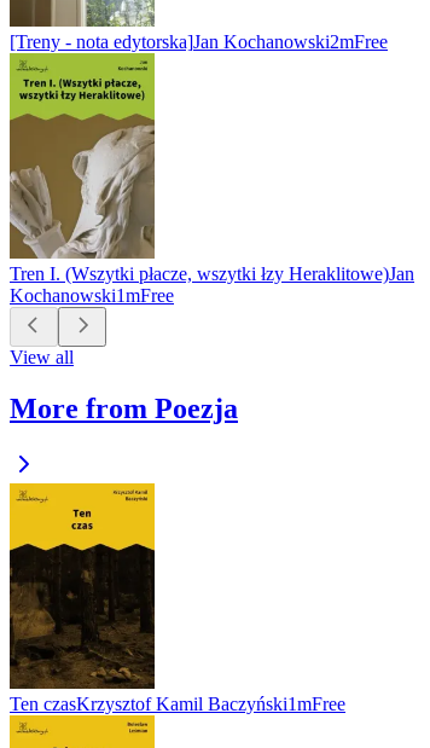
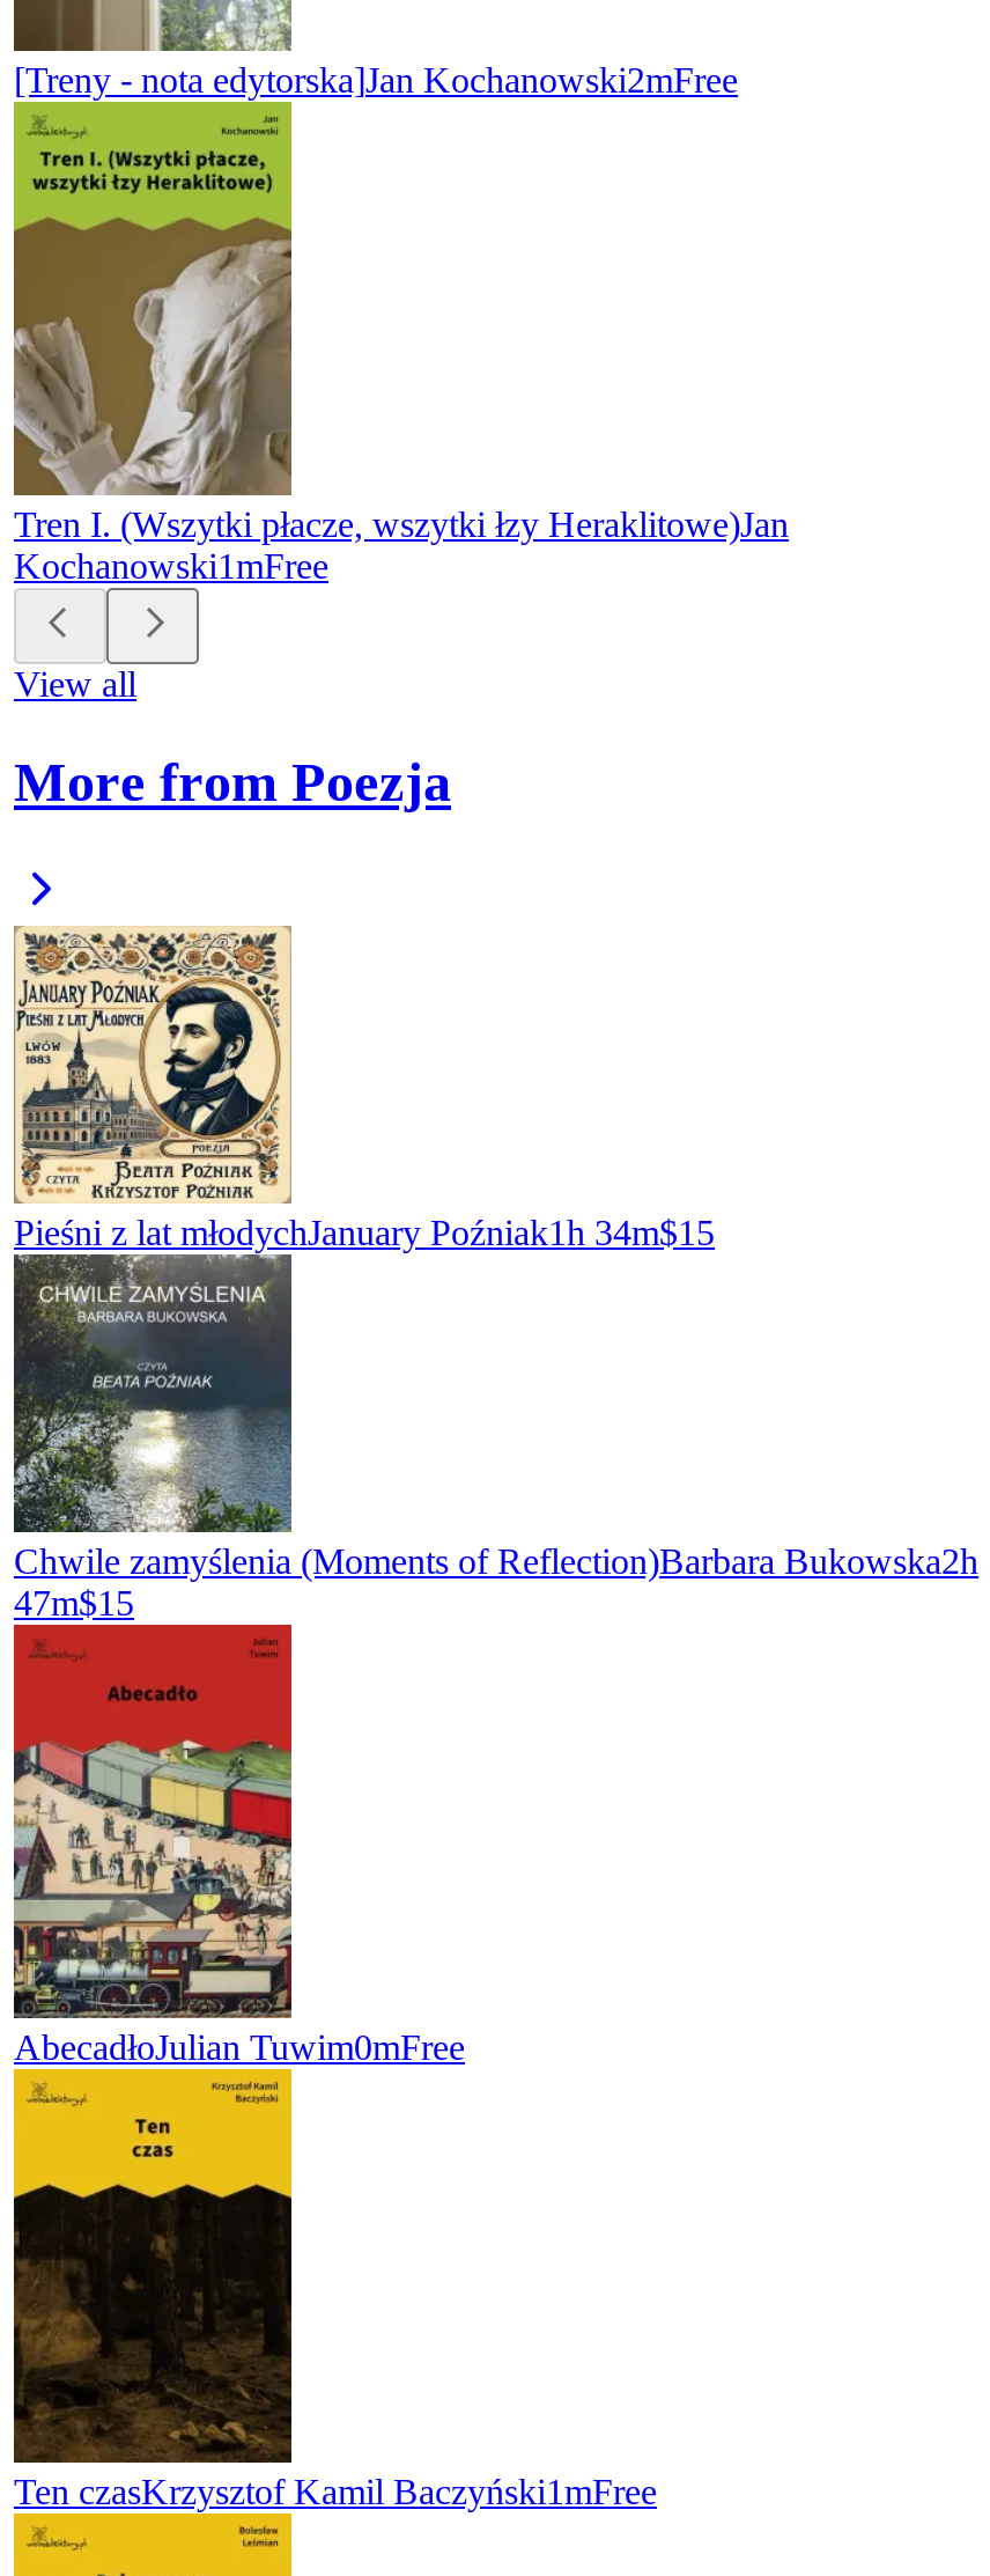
+ [image]
+ Chwile zamyślenia (Moments of Reflection)Barbara Bukowska2h
+ 47m$15

+ [image]
+ AbecadłoJulian Tuwim0mFree

+ [image]
+ Pieśni z lat młodychJanuary Poźniak1h 34m$15
